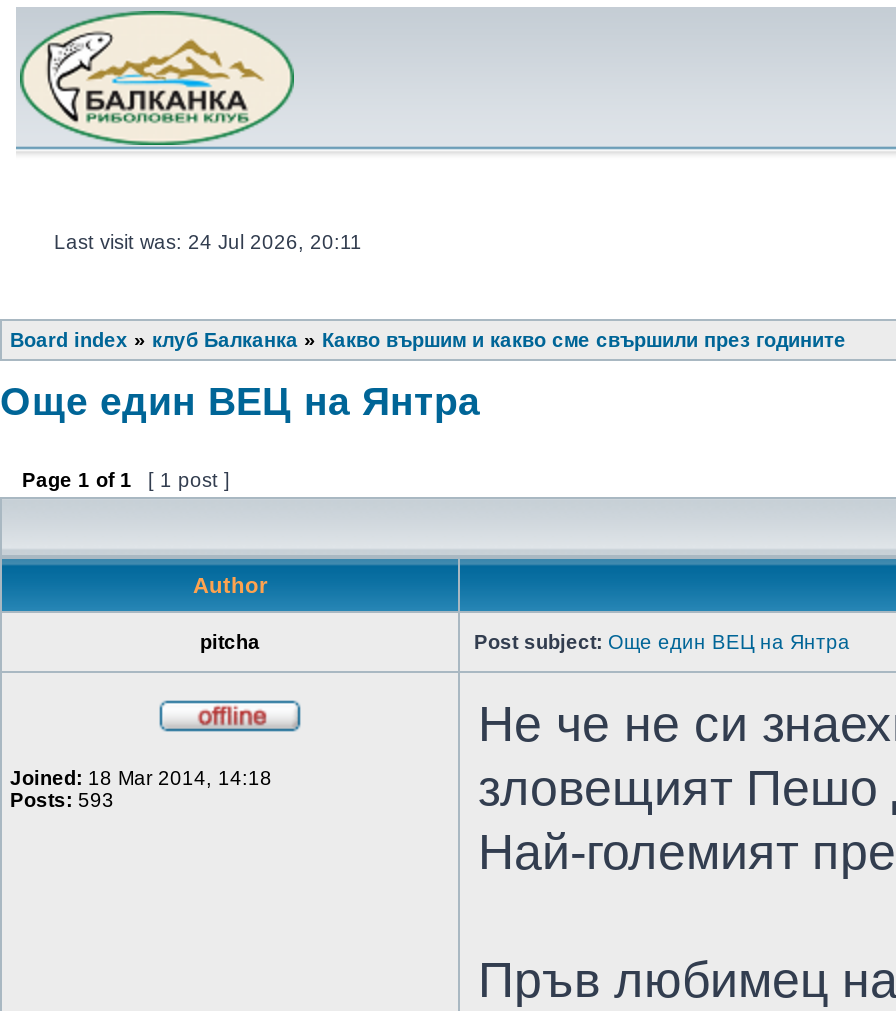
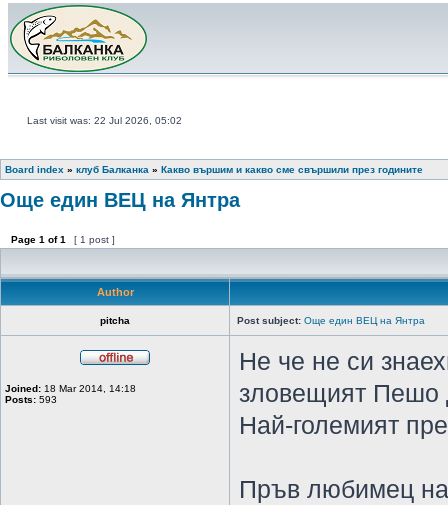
- Last visit was: 24 Jul 2026, 20:11
+ Last visit was: 22 Jul 2026, 05:02
